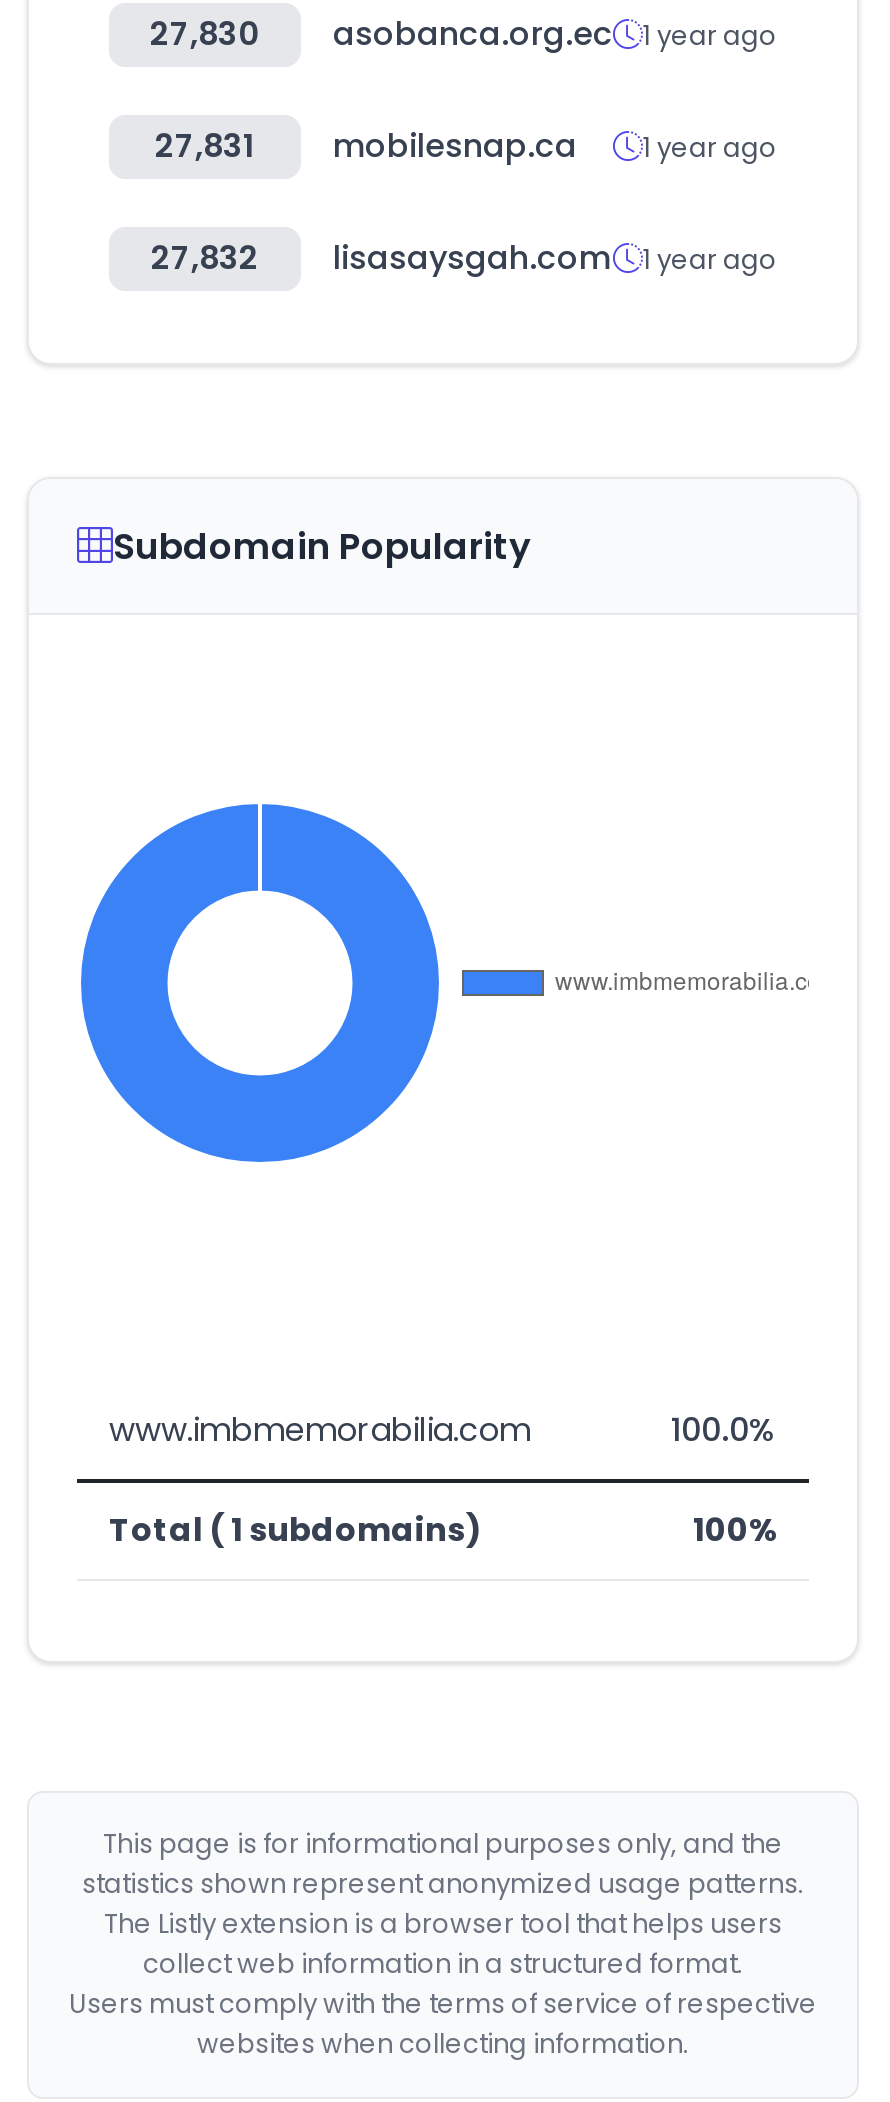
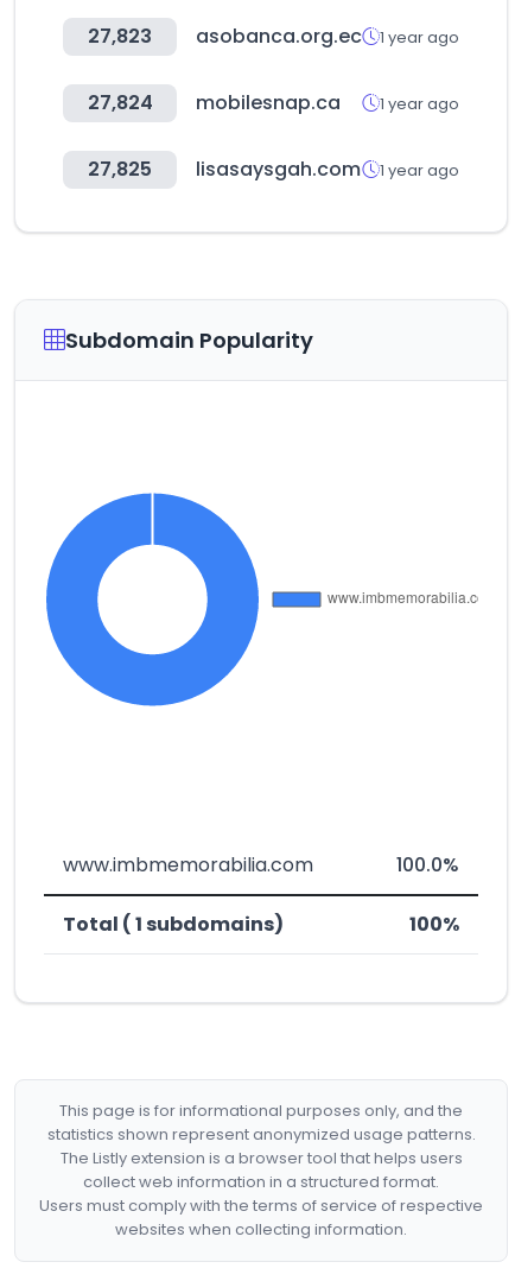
- 27,830 asobanca.org.ec 1 year ago
+ 27,823 asobanca.org.ec 1 year ago

- 27,831 mobilesnap.ca 1 year ago
+ 27,824 mobilesnap.ca 1 year ago

- 27,832 lisasaysgah.com 1 year ago
+ 27,825 lisasaysgah.com 1 year ago
